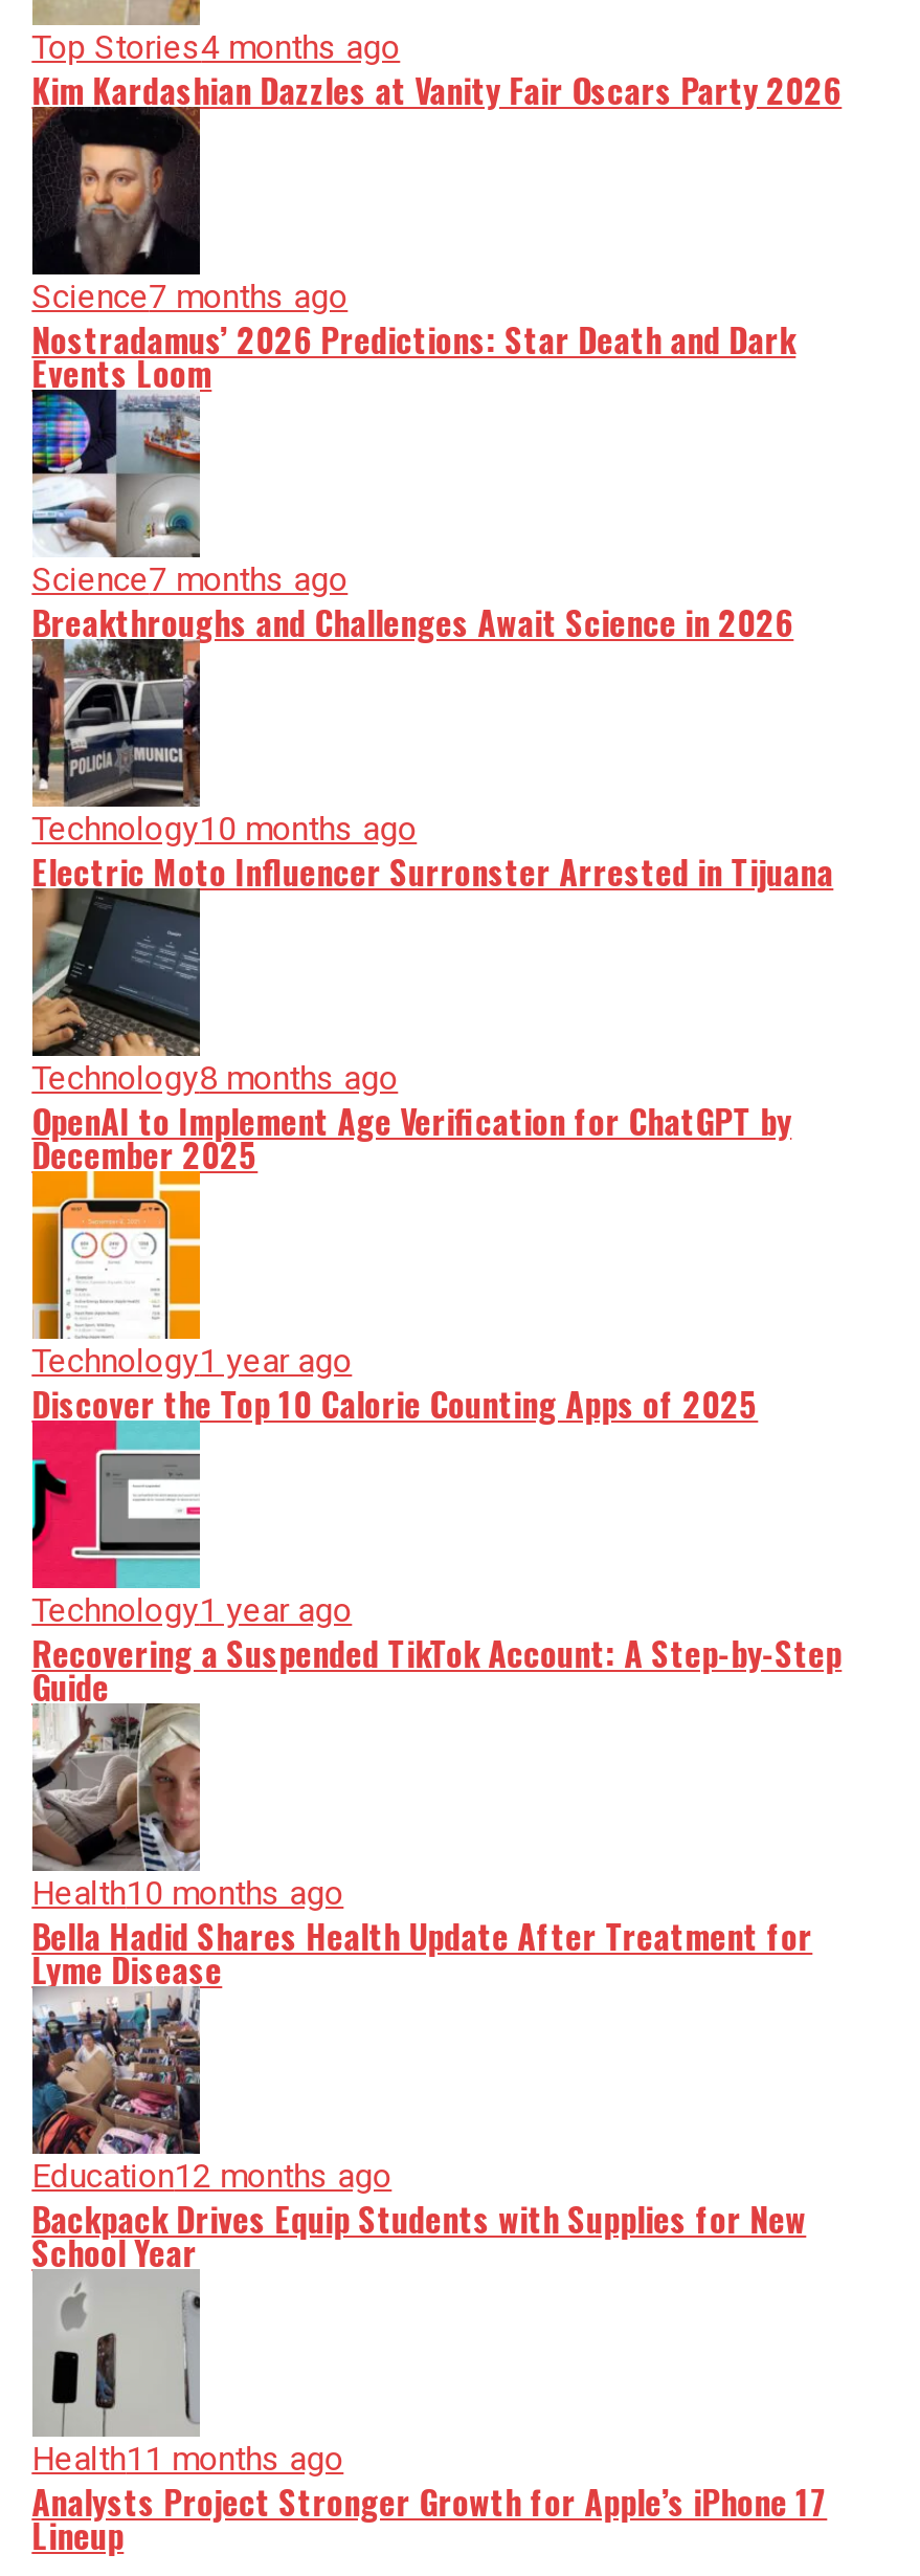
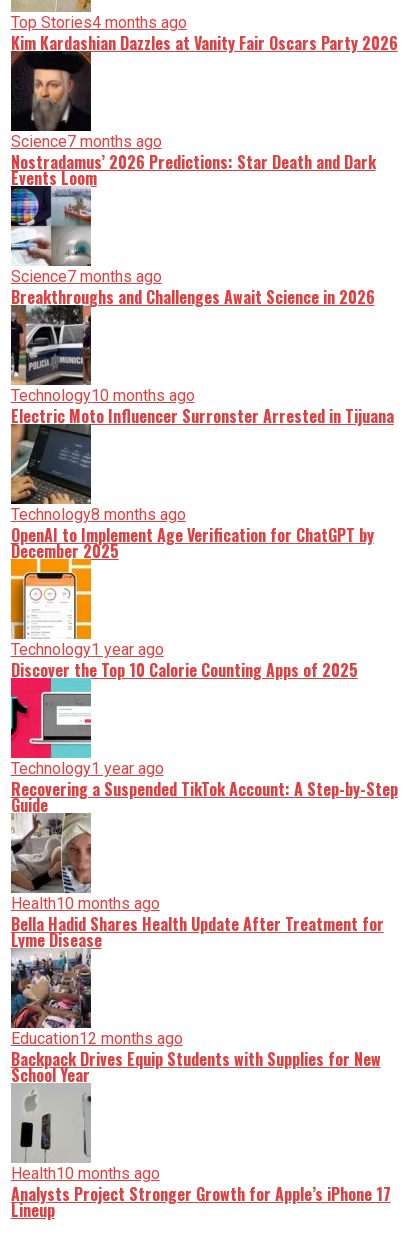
- Health11 months ago
+ Health10 months ago
